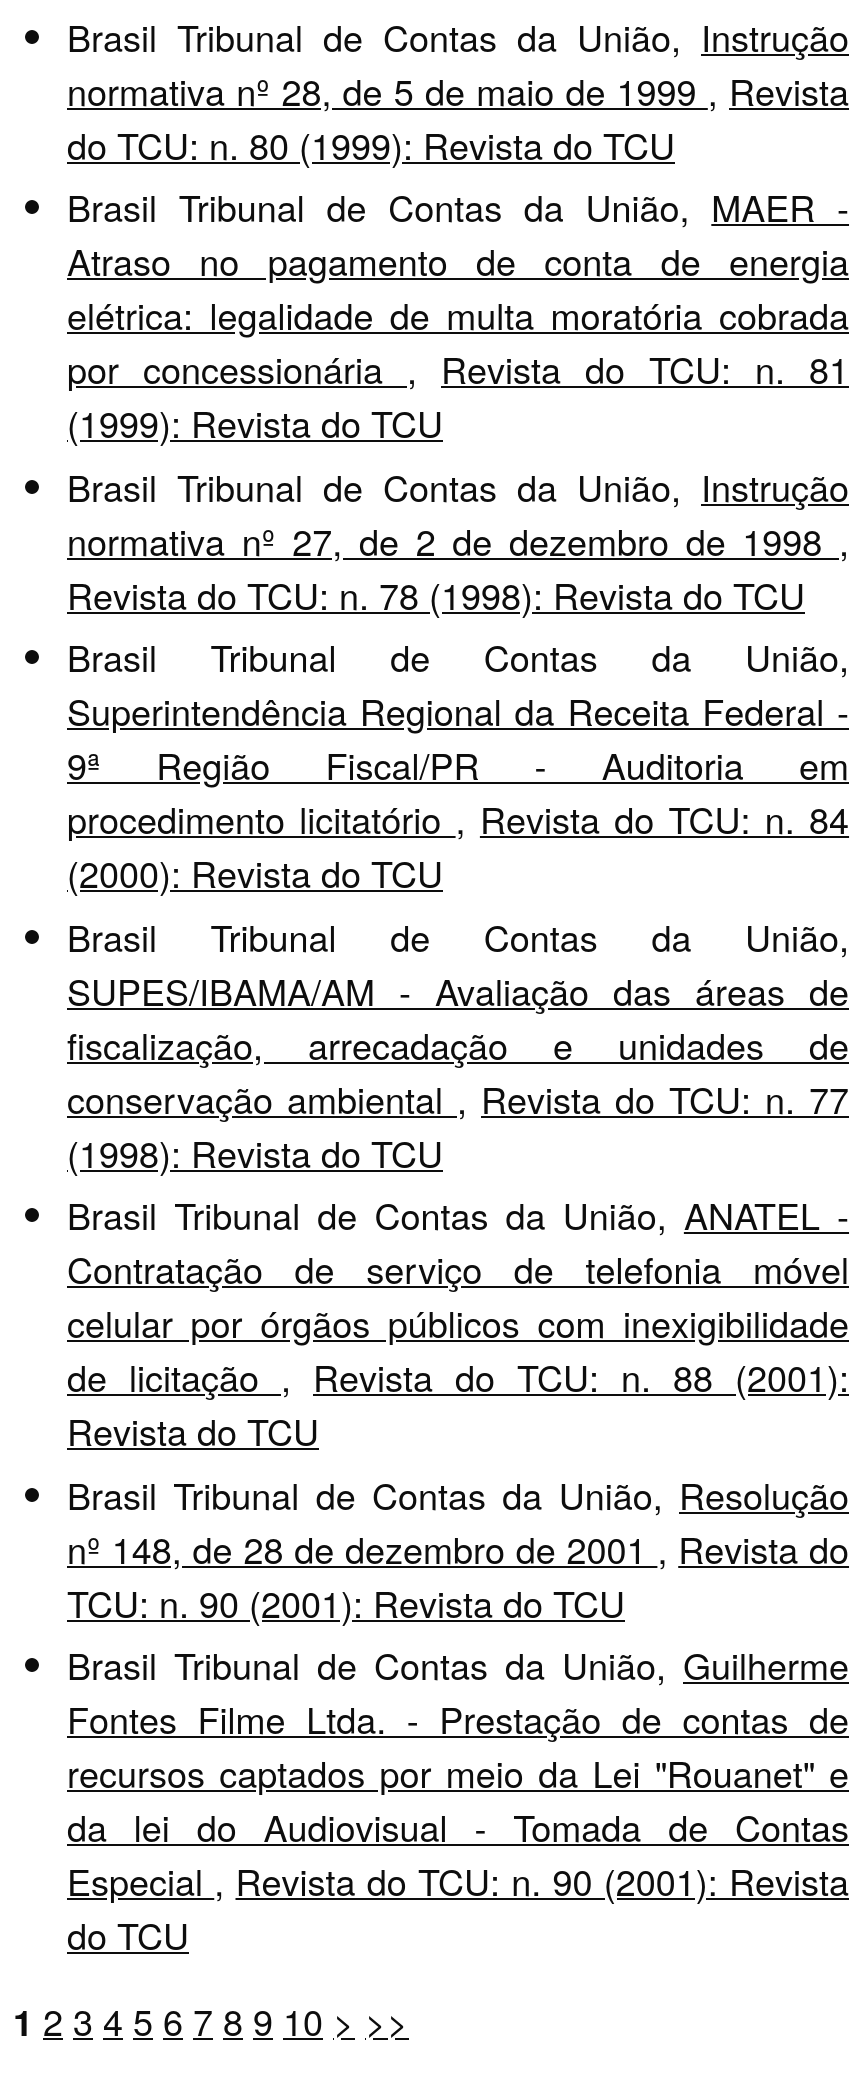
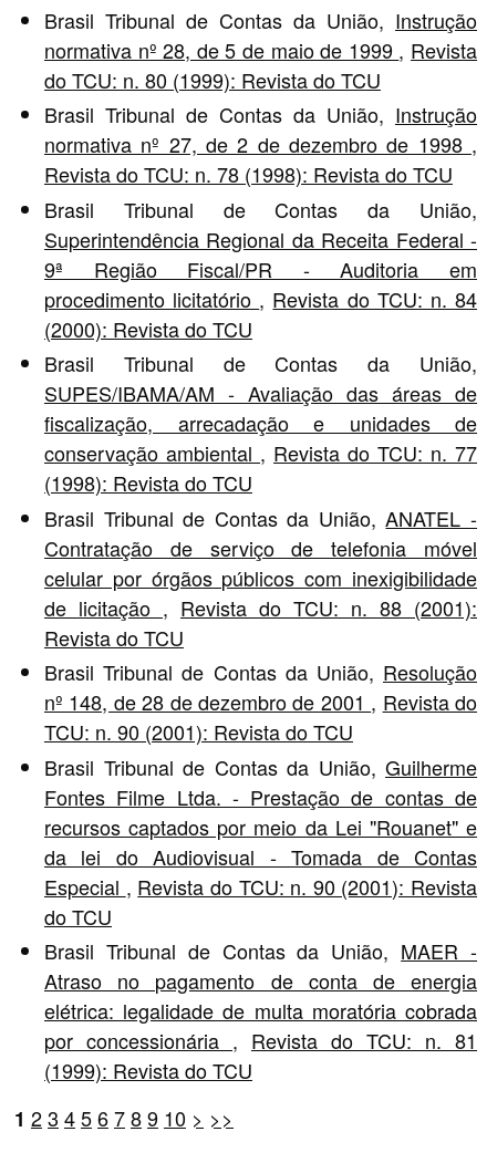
moved down: Brasil Tribunal de Contas da União, MAER - | Atraso no pagamento de conta de energia | elétrica: legalidade de multa moratória cobrada | por concessionária, Revista do TCU: n. 81 | (1999): Revista do TCU

moved up: Brasil Tribunal de Contas da União, Instrução | normativa nº 27, de 2 de dezembro de 1998, | Revista do TCU: n. 78 (1998): Revista do TCU | ... | Especial, Revista do TCU: n. 90 (2001): Revista | do TCU
